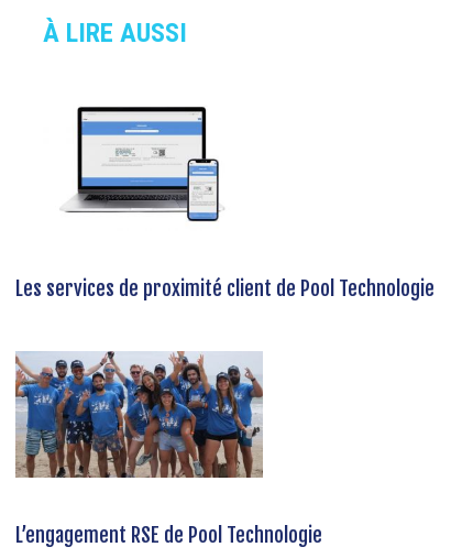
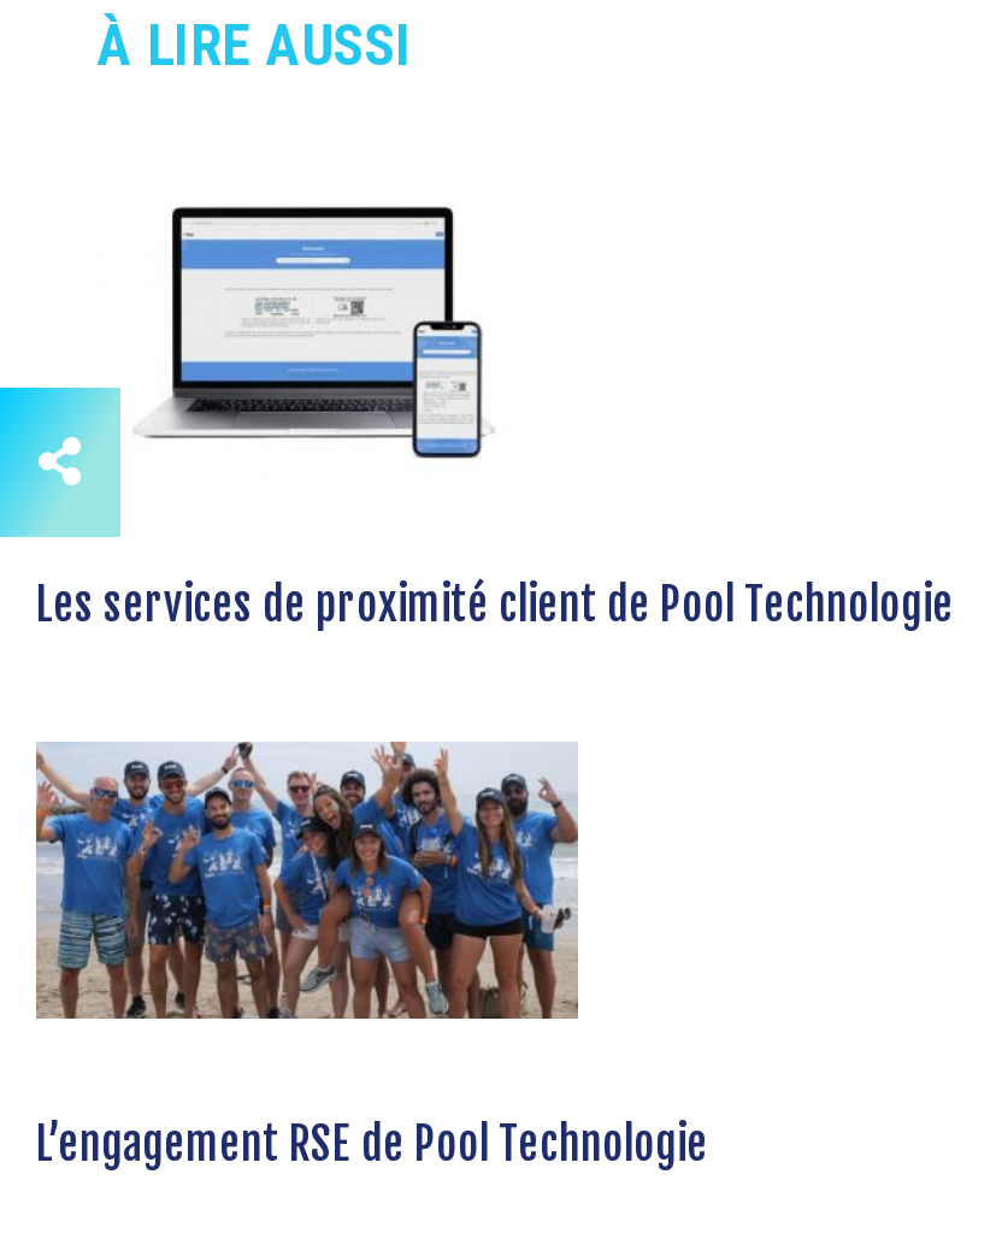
+ [image]
